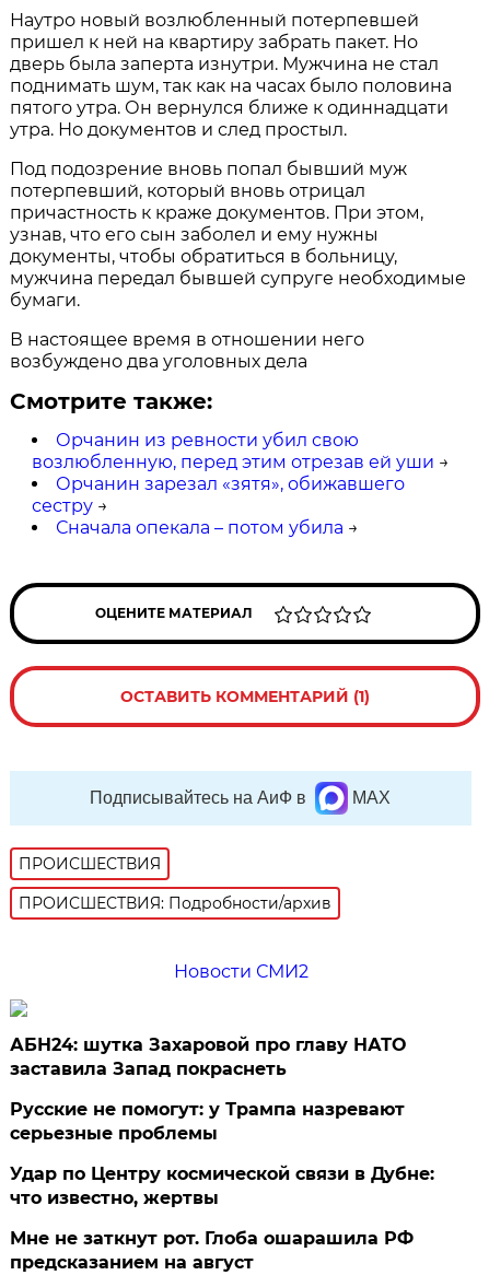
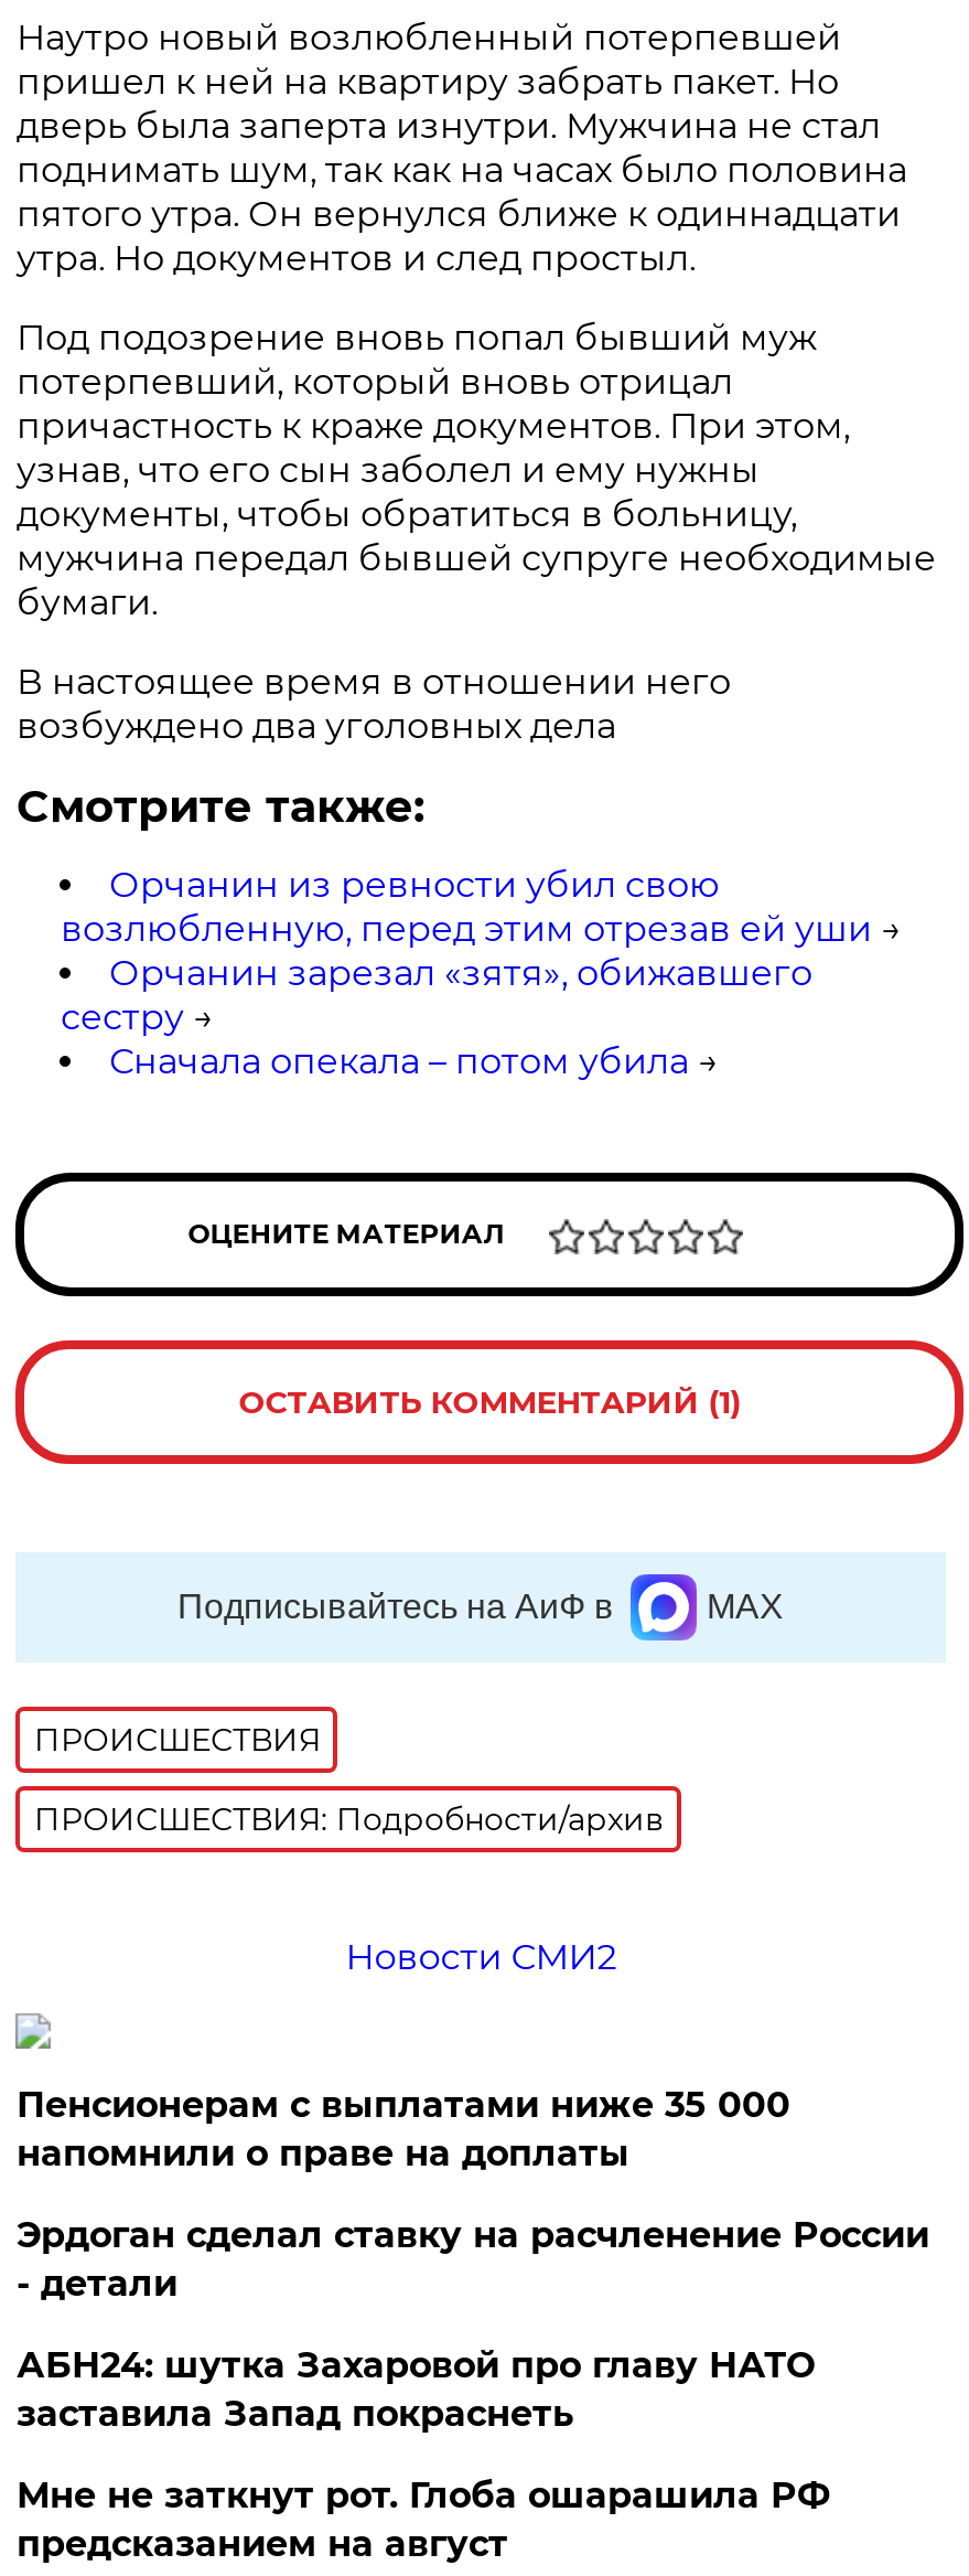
+ Пенсионерам с выплатами ниже 35 000
+ напомнили о праве на доплаты
+ Эрдоган сделал ставку на расчленение России
+ - детали

moved down: АБН24: шутка Захаровой про главу НАТО | заставила Запад покраснеть

- Русские не помогут: у Трампа назревают
- серьезные проблемы
- Удар по Центру космической связи в Дубне:
- что известно, жертвы
